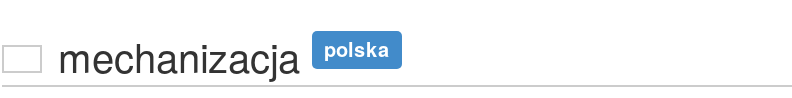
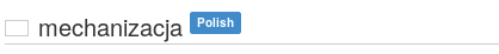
- polska
+ Polish
